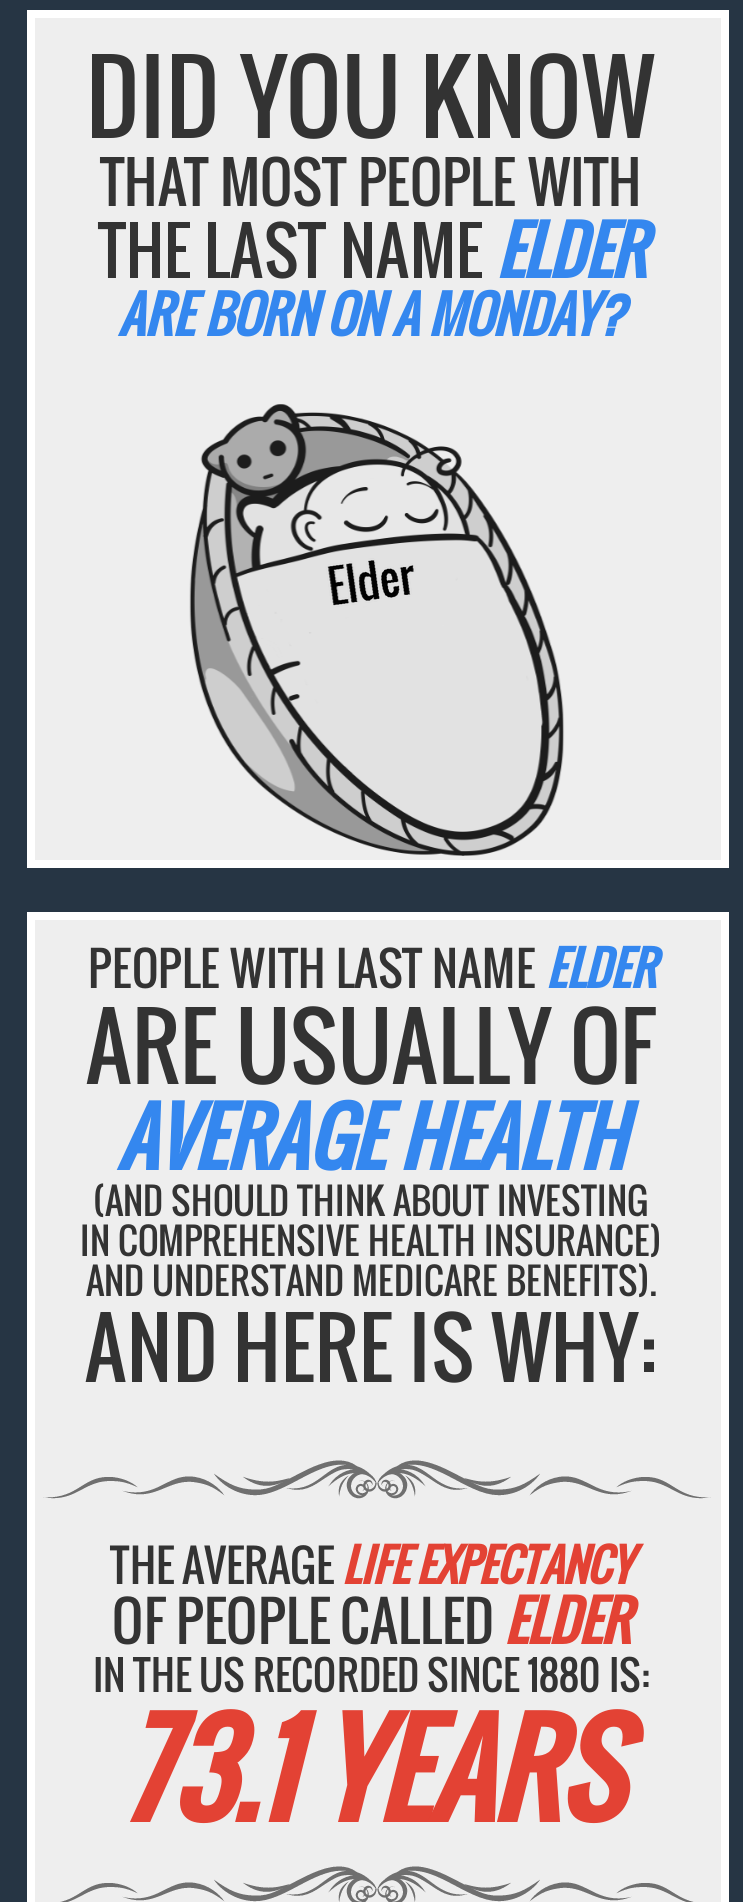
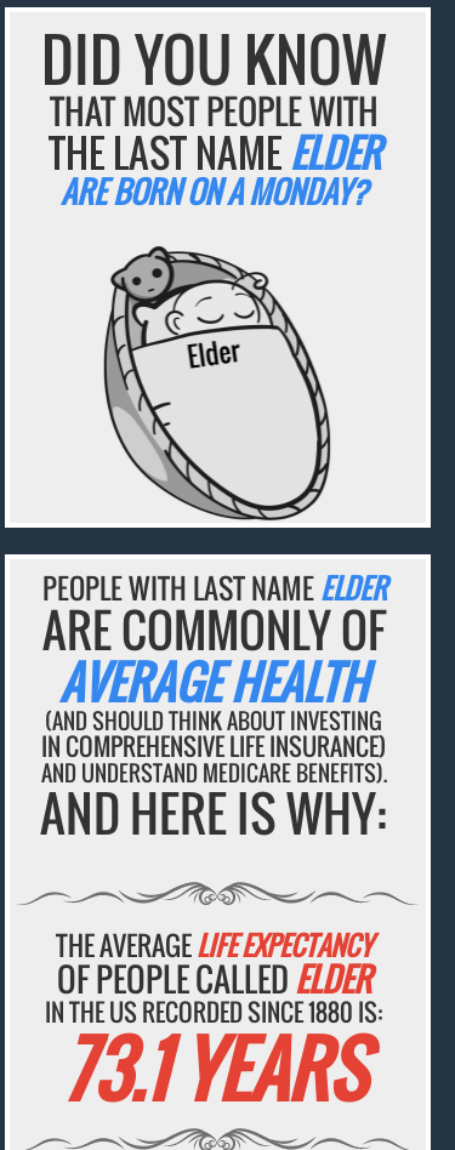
- ARE USUALLY OF
+ ARE COMMONLY OF

- IN COMPREHENSIVE HEALTH INSURANCE)
+ IN COMPREHENSIVE LIFE INSURANCE)
